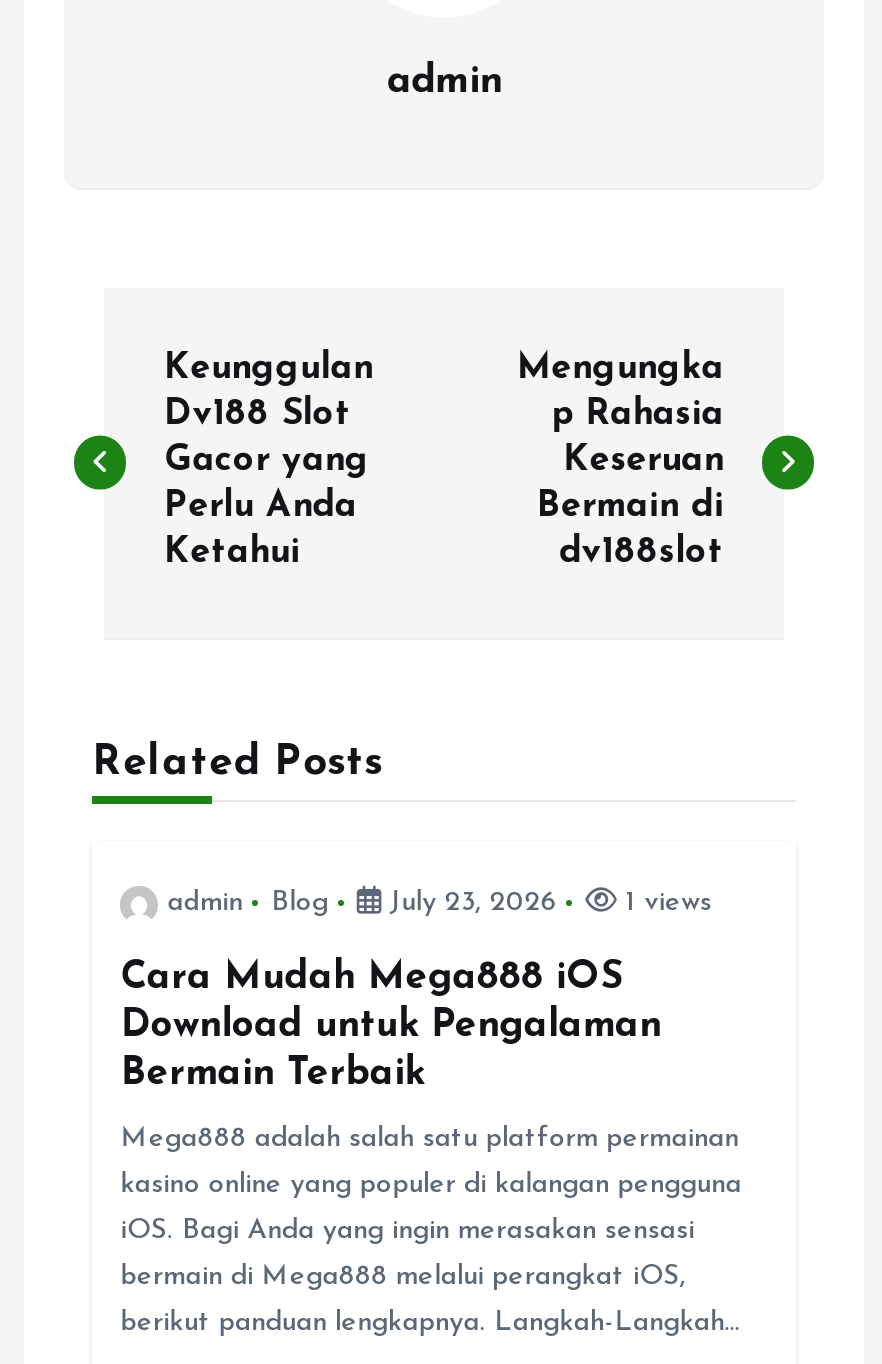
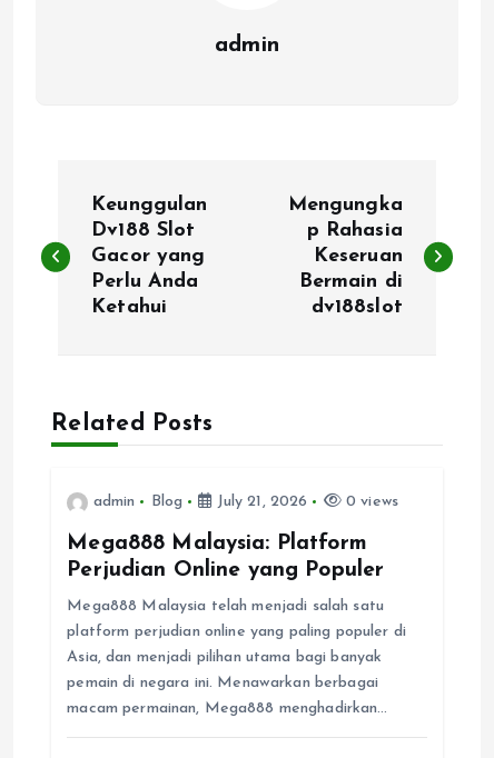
- July 23, 2026
- 1 views
+ July 21, 2026
+ 0 views

- Cara Mudah Mega888 iOS
- Download untuk Pengalaman
- Bermain Terbaik
+ Mega888 Malaysia: Platform
+ Perjudian Online yang Populer

- Mega888 adalah salah satu platform permainan
+ Mega888 Malaysia telah menjadi salah satu

- kasino online yang populer di kalangan pengguna
+ platform perjudian online yang paling populer di

- iOS. Bagi Anda yang ingin merasakan sensasi
+ Asia, dan menjadi pilihan utama bagi banyak

- bermain di Mega888 melalui perangkat iOS,
+ pemain di negara ini. Menawarkan berbagai

- berikut panduan lengkapnya. Langkah-Langkah…
+ macam permainan, Mega888 menghadirkan…
